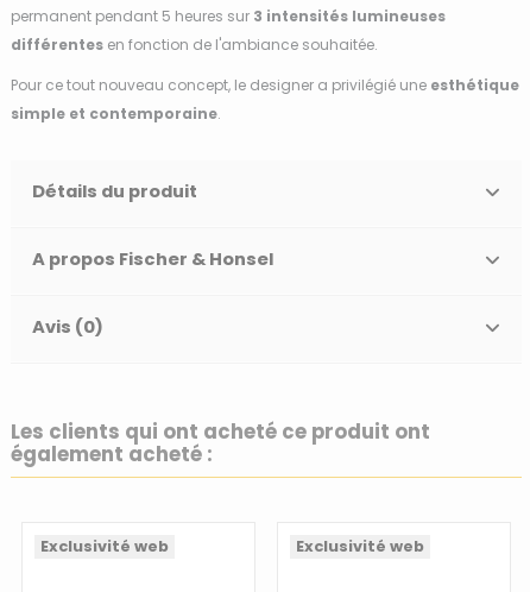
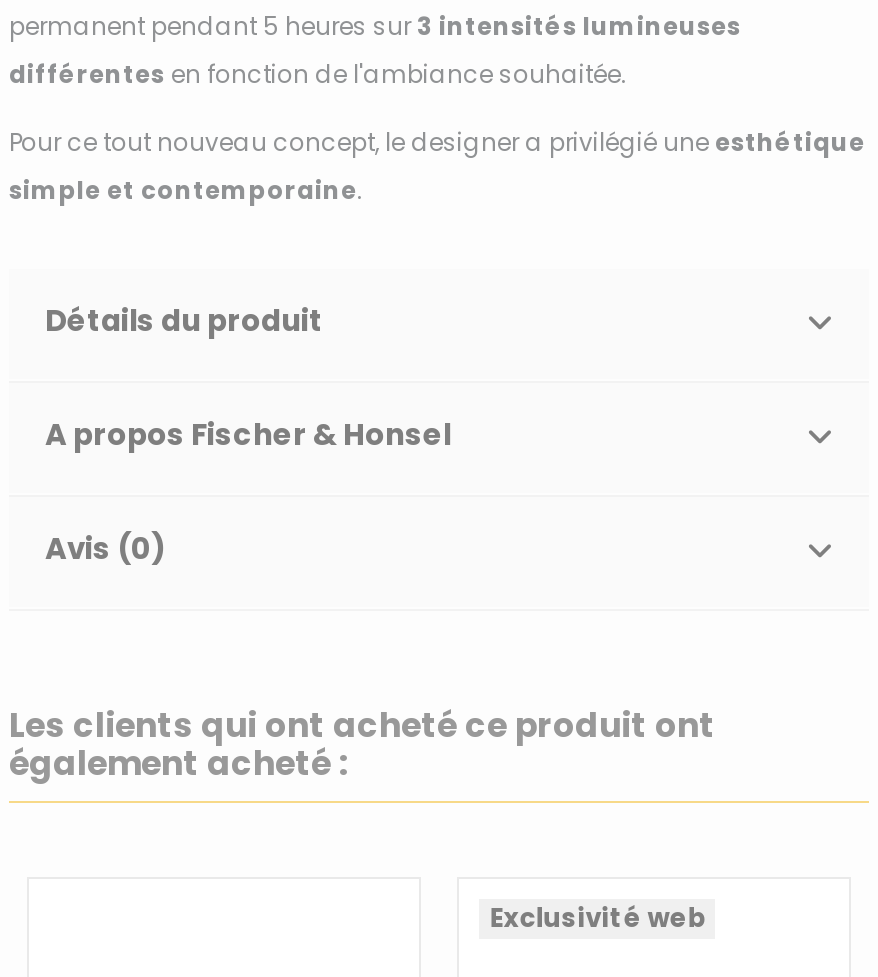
- Exclusivité web
